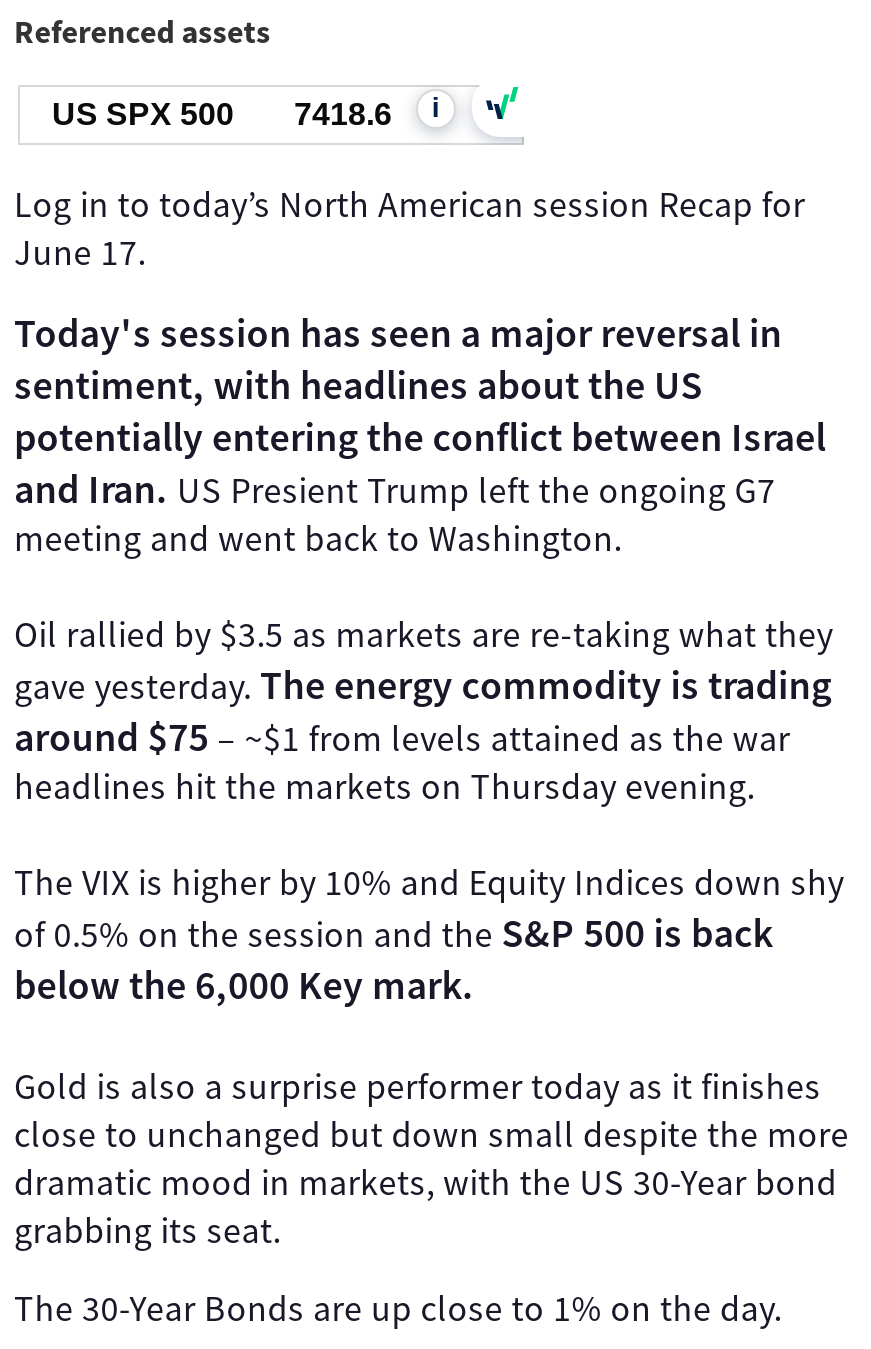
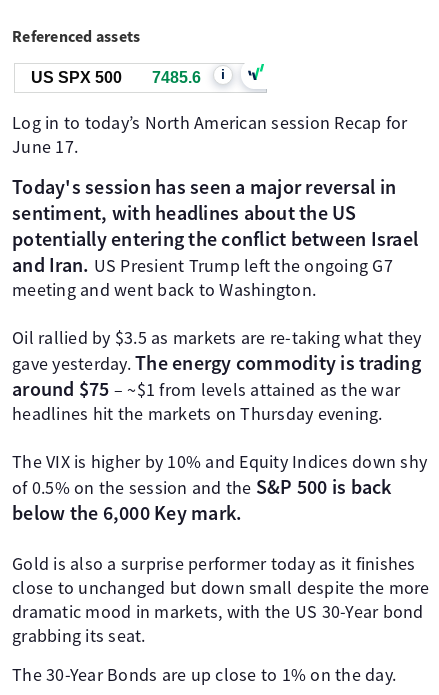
- US SPX 500 7418.6 i
+ US SPX 500 7485.6 i
